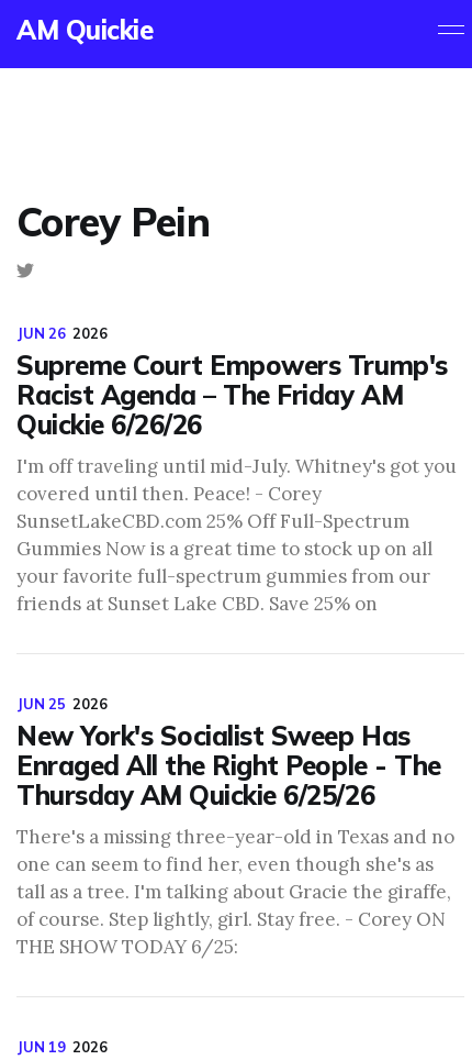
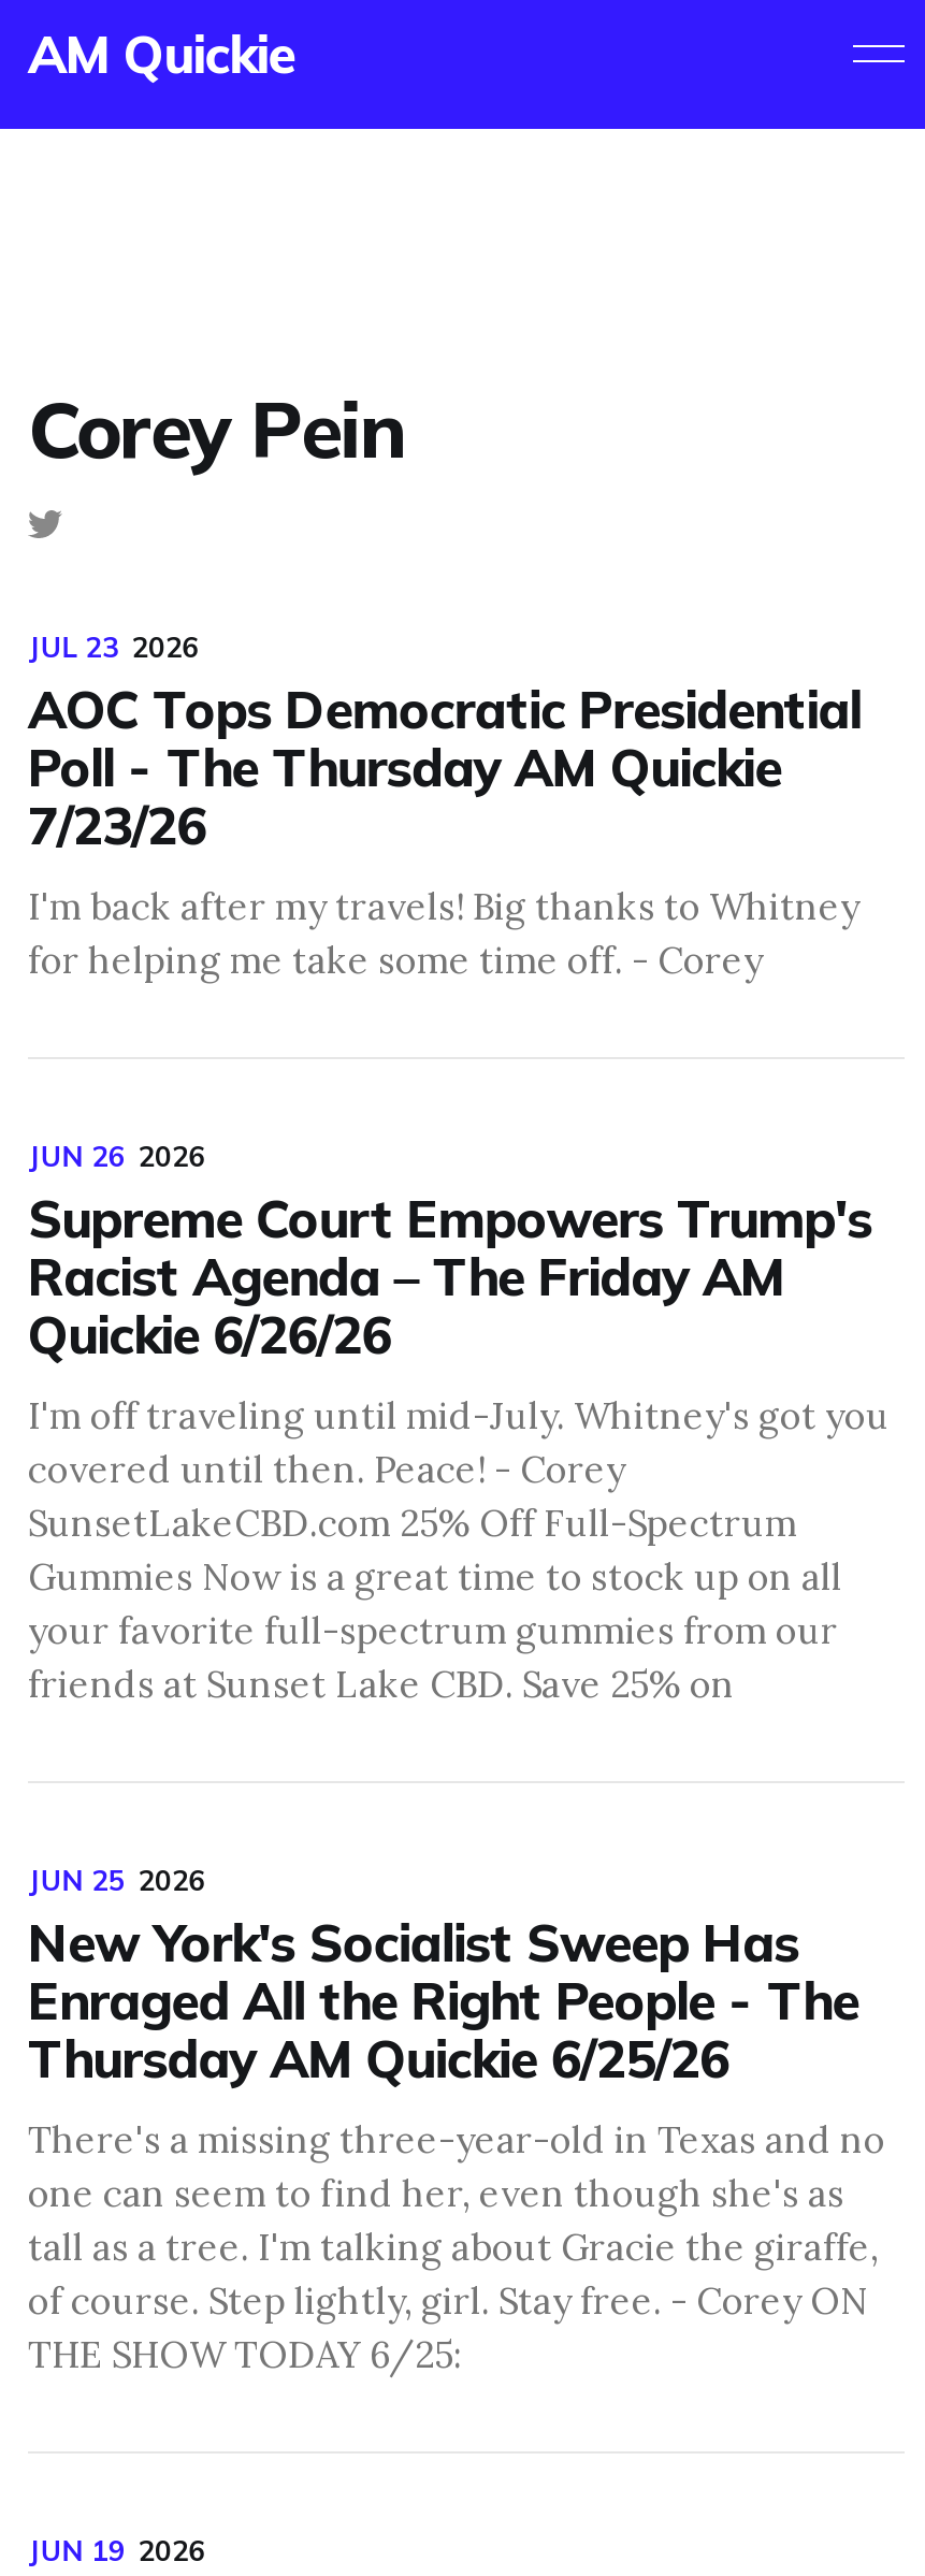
+ JUL 23 2026
+ AOC Tops Democratic Presidential
+ Poll - The Thursday AM Quickie
+ 7/23/26
+ I'm back after my travels! Big thanks to Whitney
+ for helping me take some time off. - Corey
